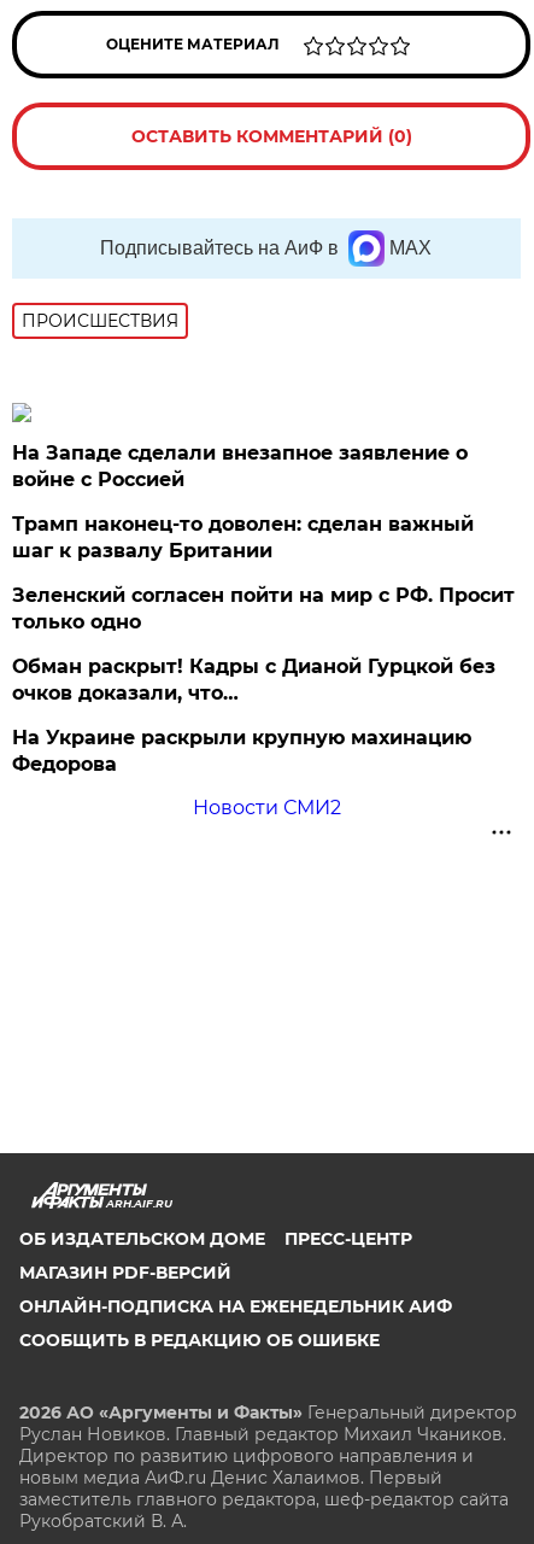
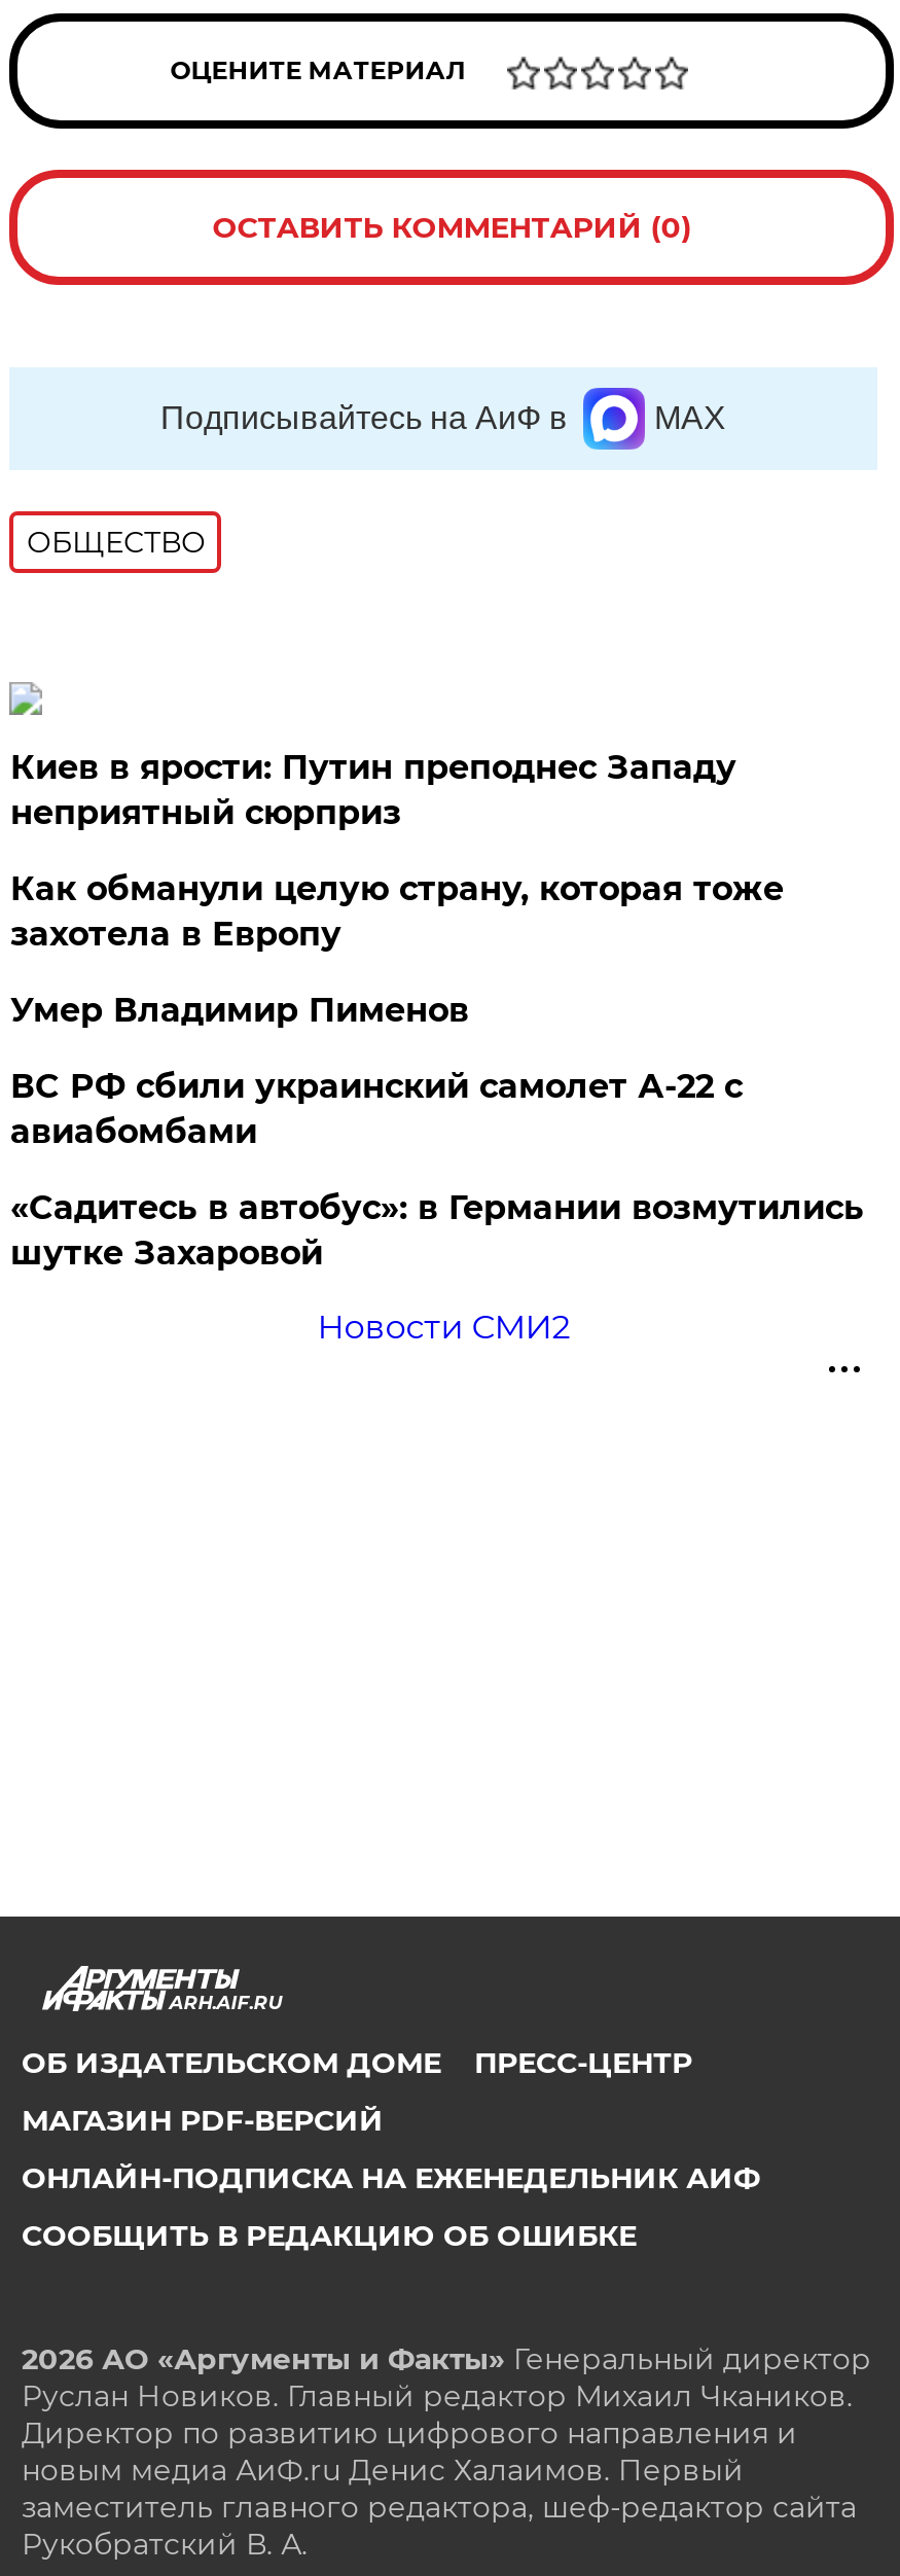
- ПРОИСШЕСТВИЯ
+ ОБЩЕСТВО

- На Западе сделали внезапное заявление о
- войне с Россией
+ Киев в ярости: Путин преподнес Западу
+ неприятный сюрприз

- Трамп наконец-то доволен: сделан важный
- шаг к развалу Британии
+ Как обманули целую страну, которая тоже
+ захотела в Европу

- Зеленский согласен пойти на мир с РФ. Просит
- только одно
+ Умер Владимир Пименов

- Обман раскрыт! Кадры с Дианой Гурцкой без
- очков доказали, что…
+ ВС РФ сбили украинский самолет А-22 с
+ авиабомбами

- На Украине раскрыли крупную махинацию
- Федорова
+ «Садитесь в автобус»: в Германии возмутились
+ шутке Захаровой
